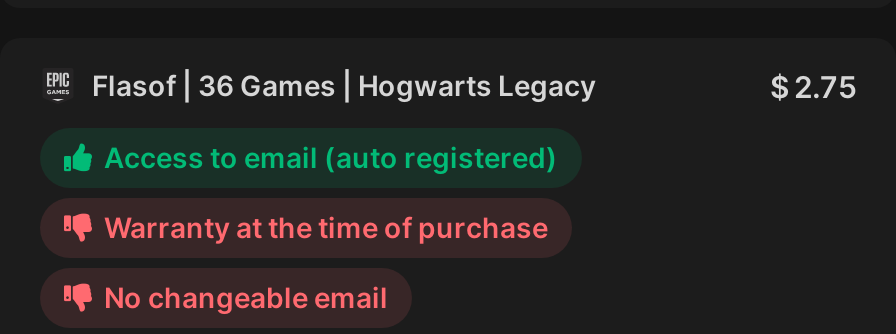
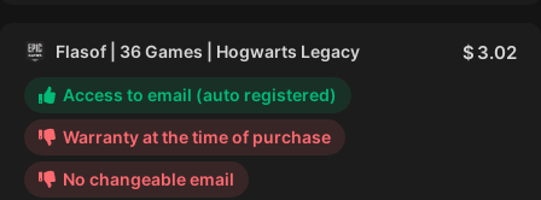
- 2.75
+ 3.02
